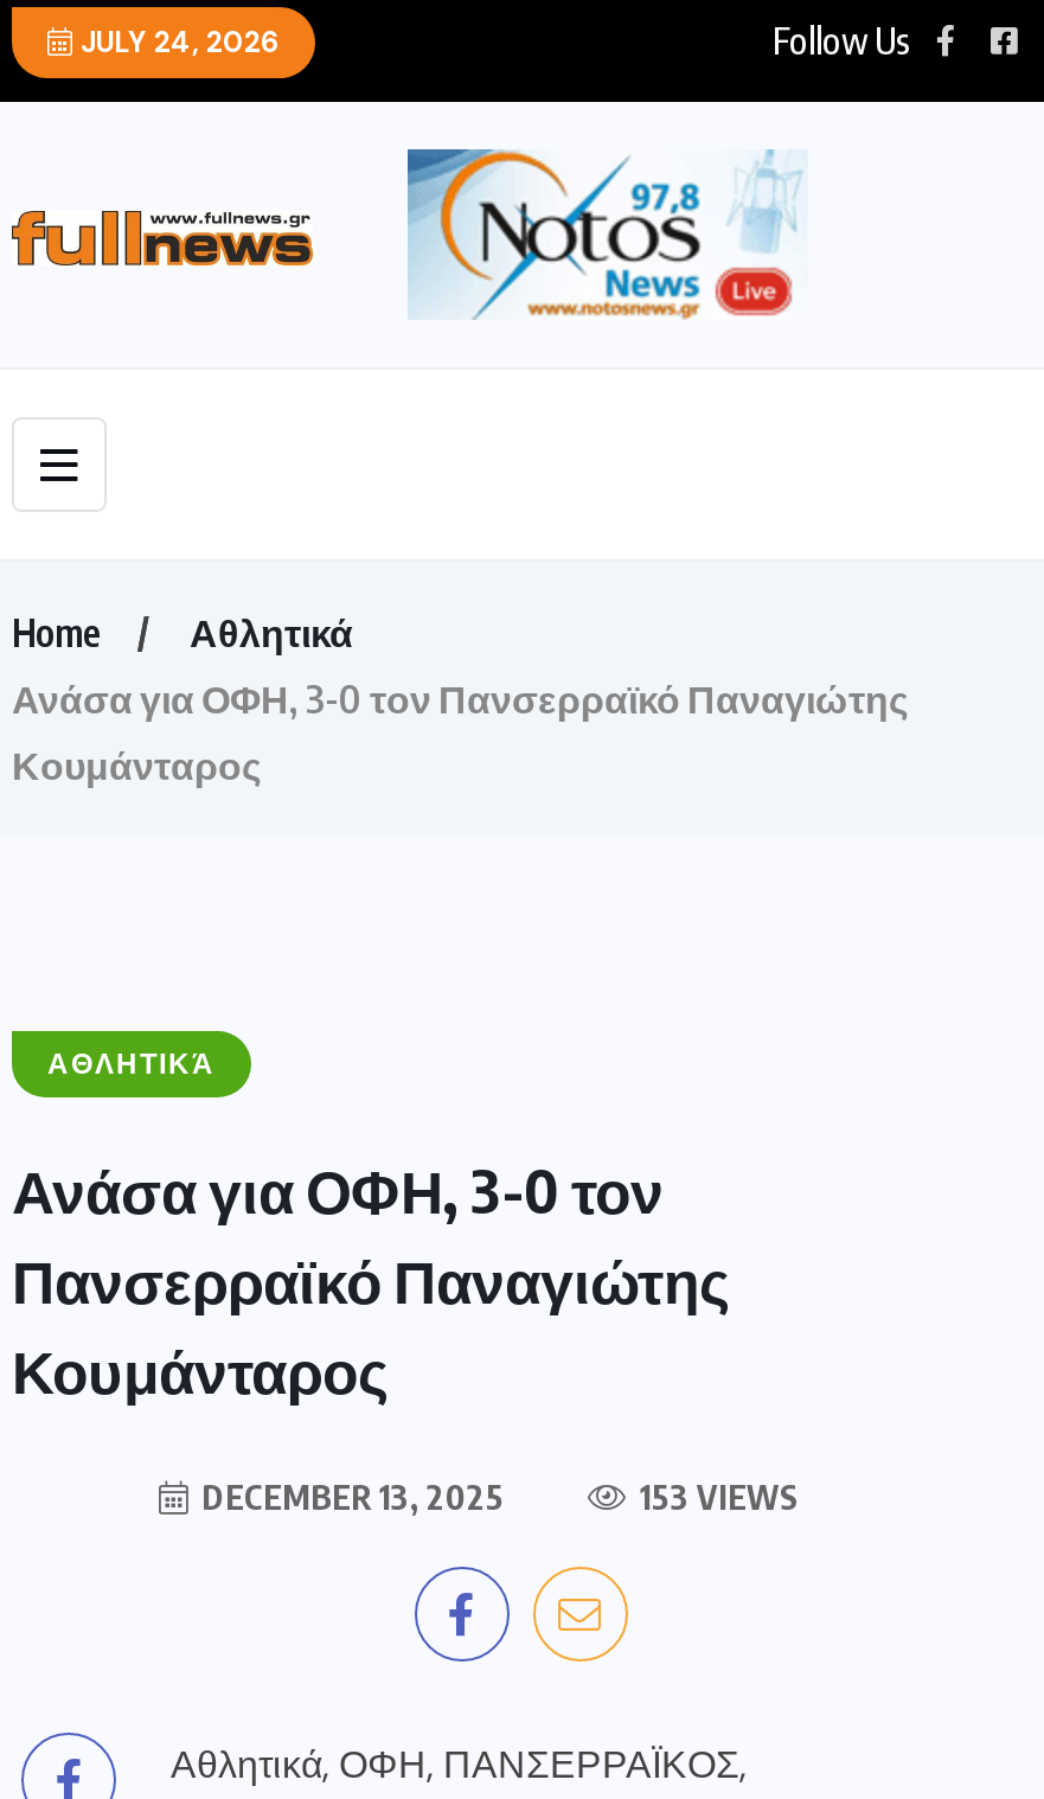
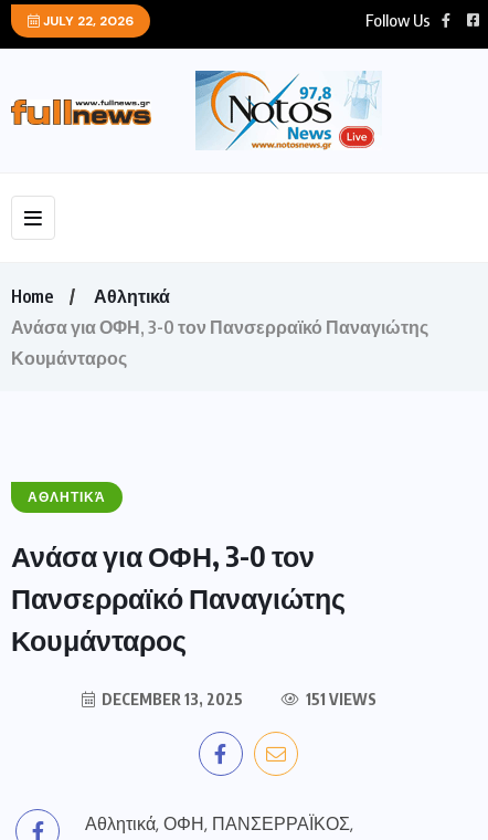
- JULY 24, 2026
+ JULY 22, 2026

- 153 VIEWS
+ 151 VIEWS
